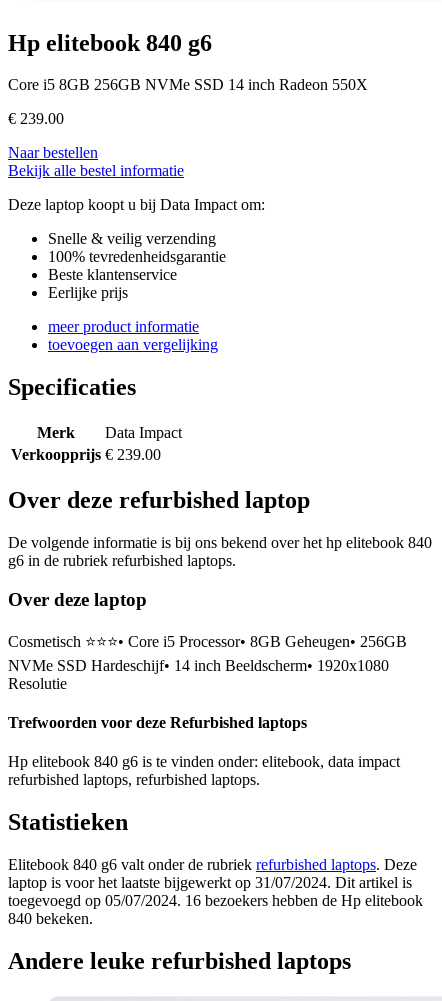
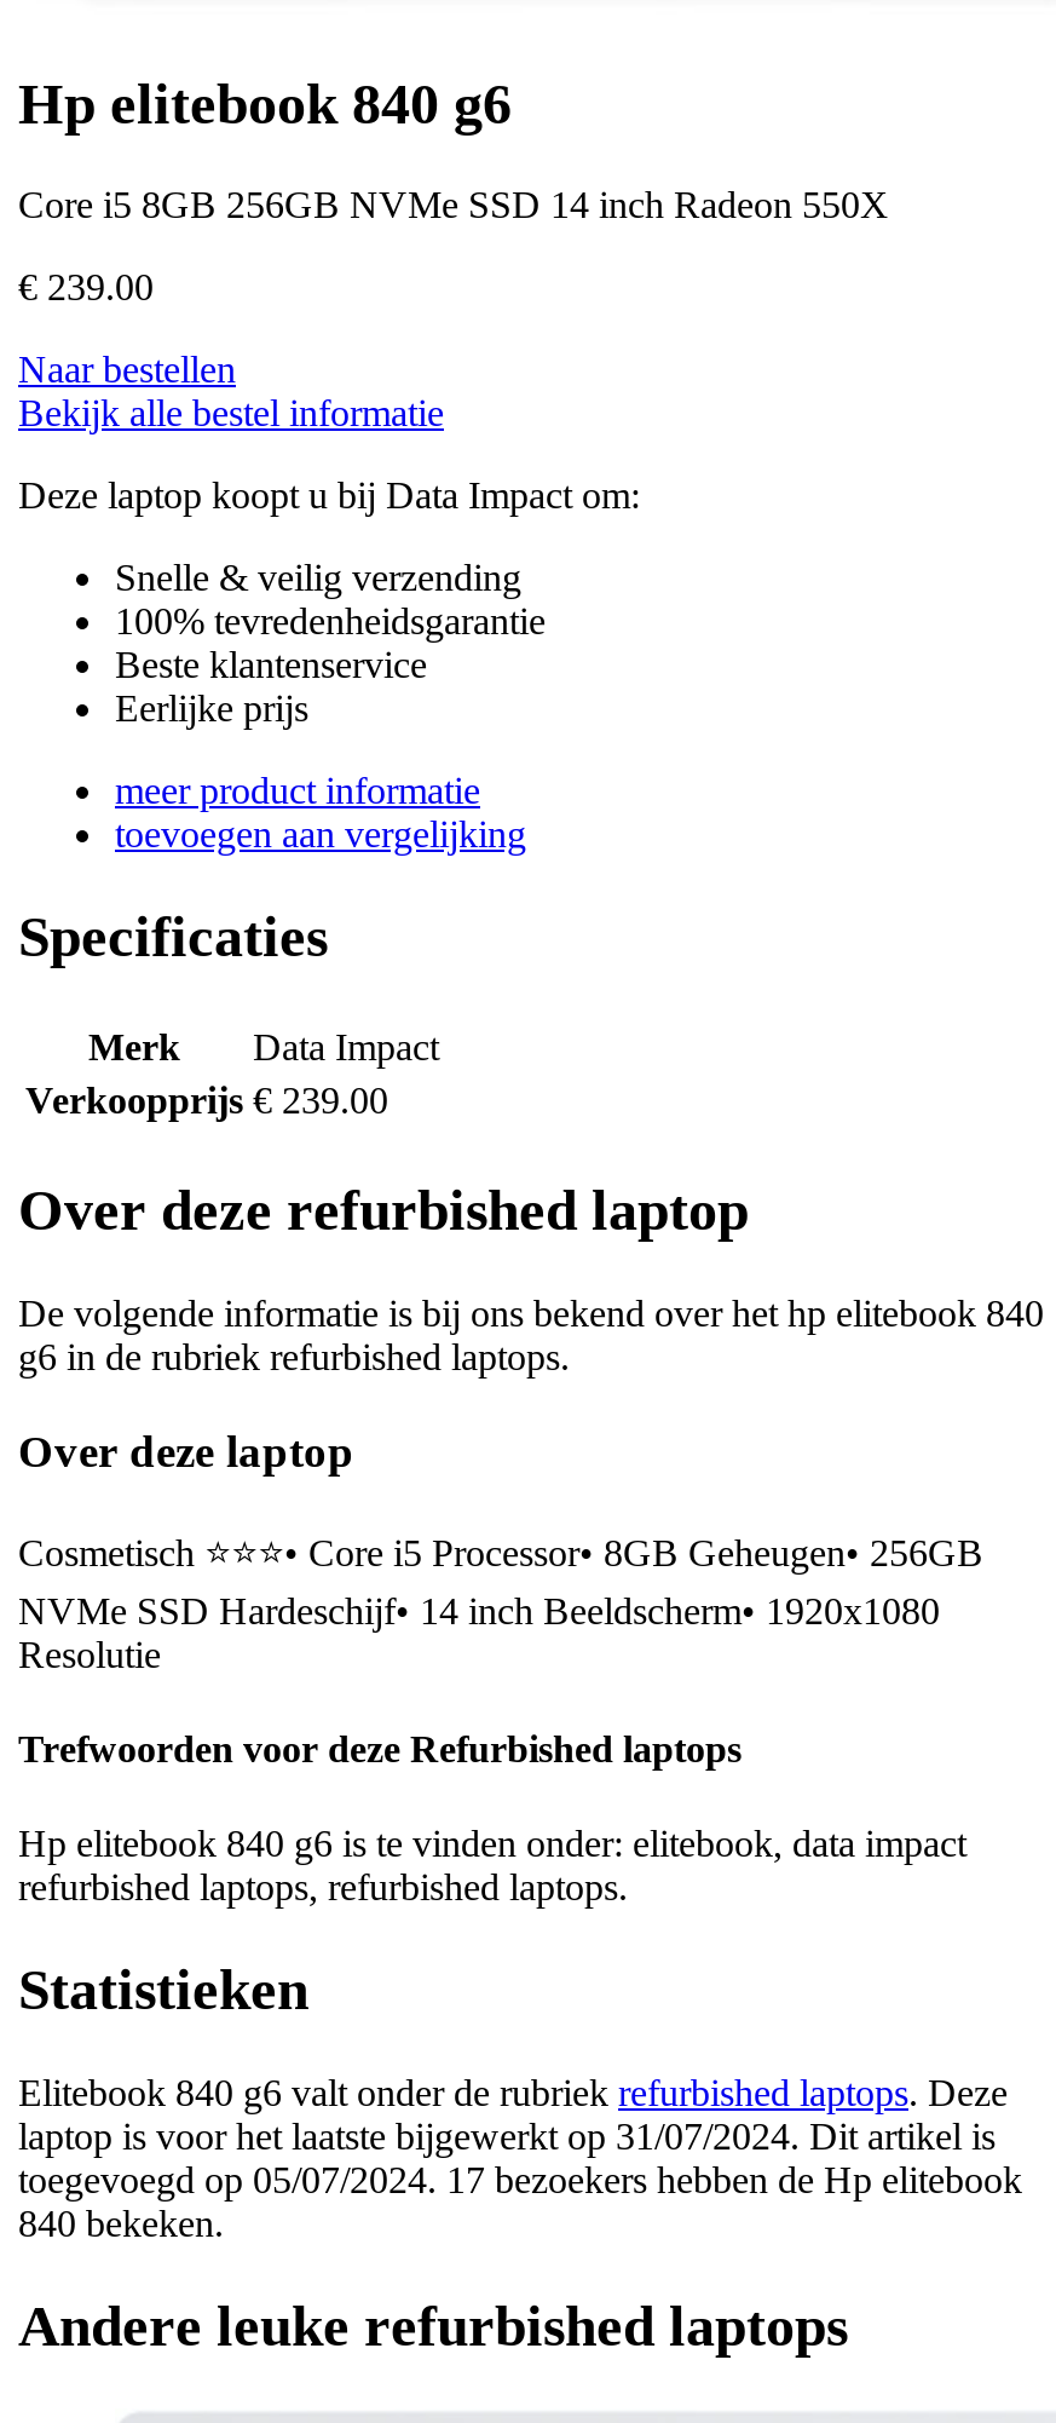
- toegevoegd op 05/07/2024. 16 bezoekers hebben de Hp elitebook
+ toegevoegd op 05/07/2024. 17 bezoekers hebben de Hp elitebook
